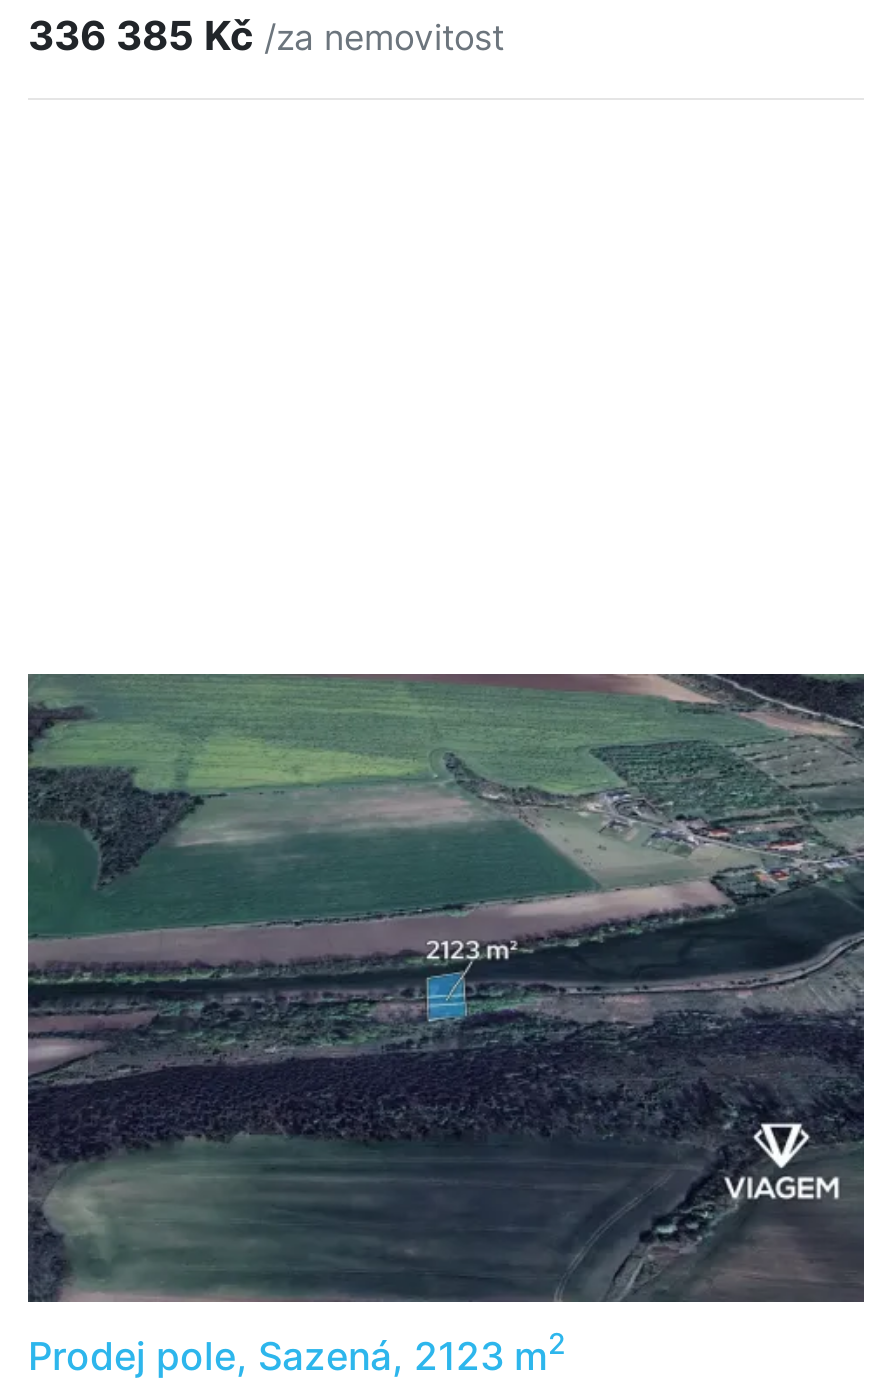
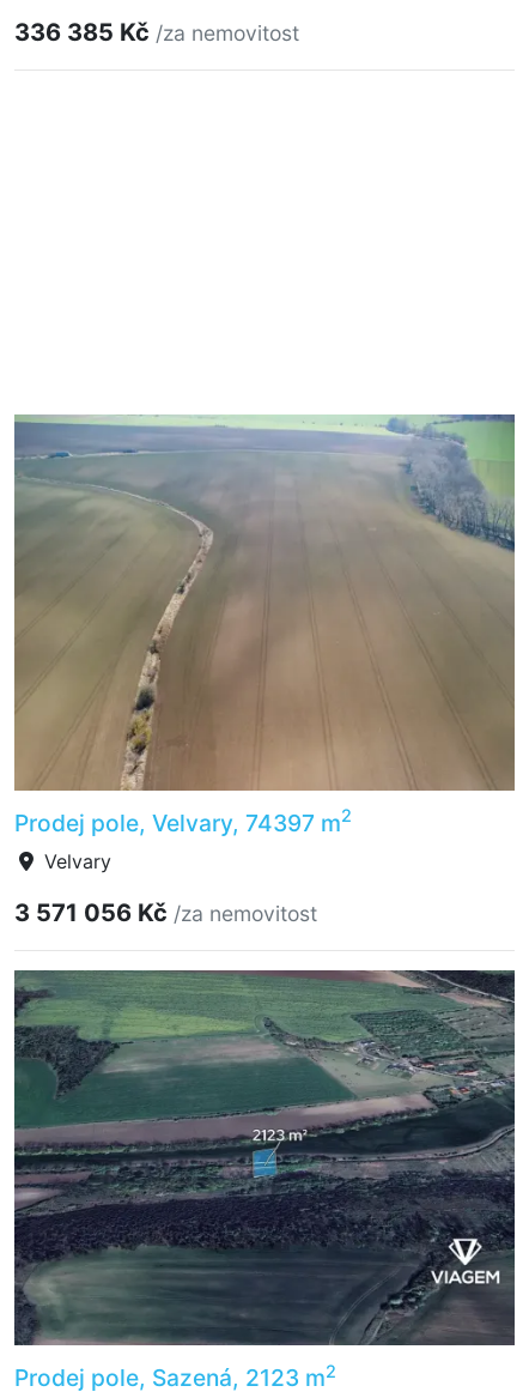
+ [image]
+ Prodej pole, Velvary, 74397 m2
+ Velvary
+ 3 571 056 Kč /za nemovitost
